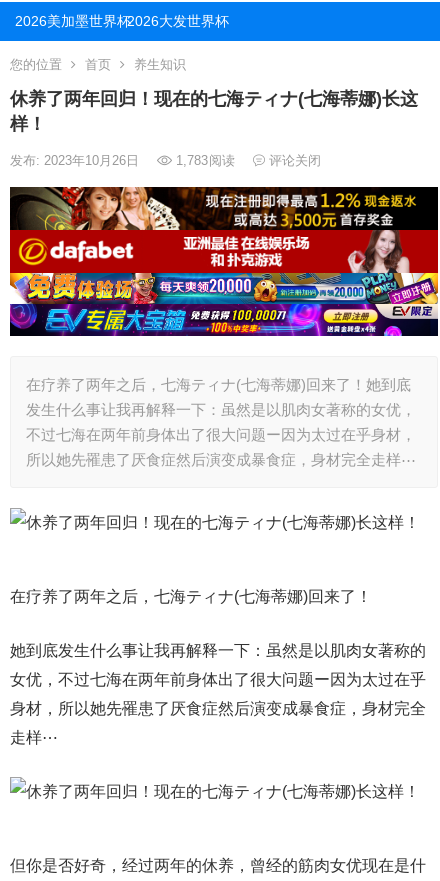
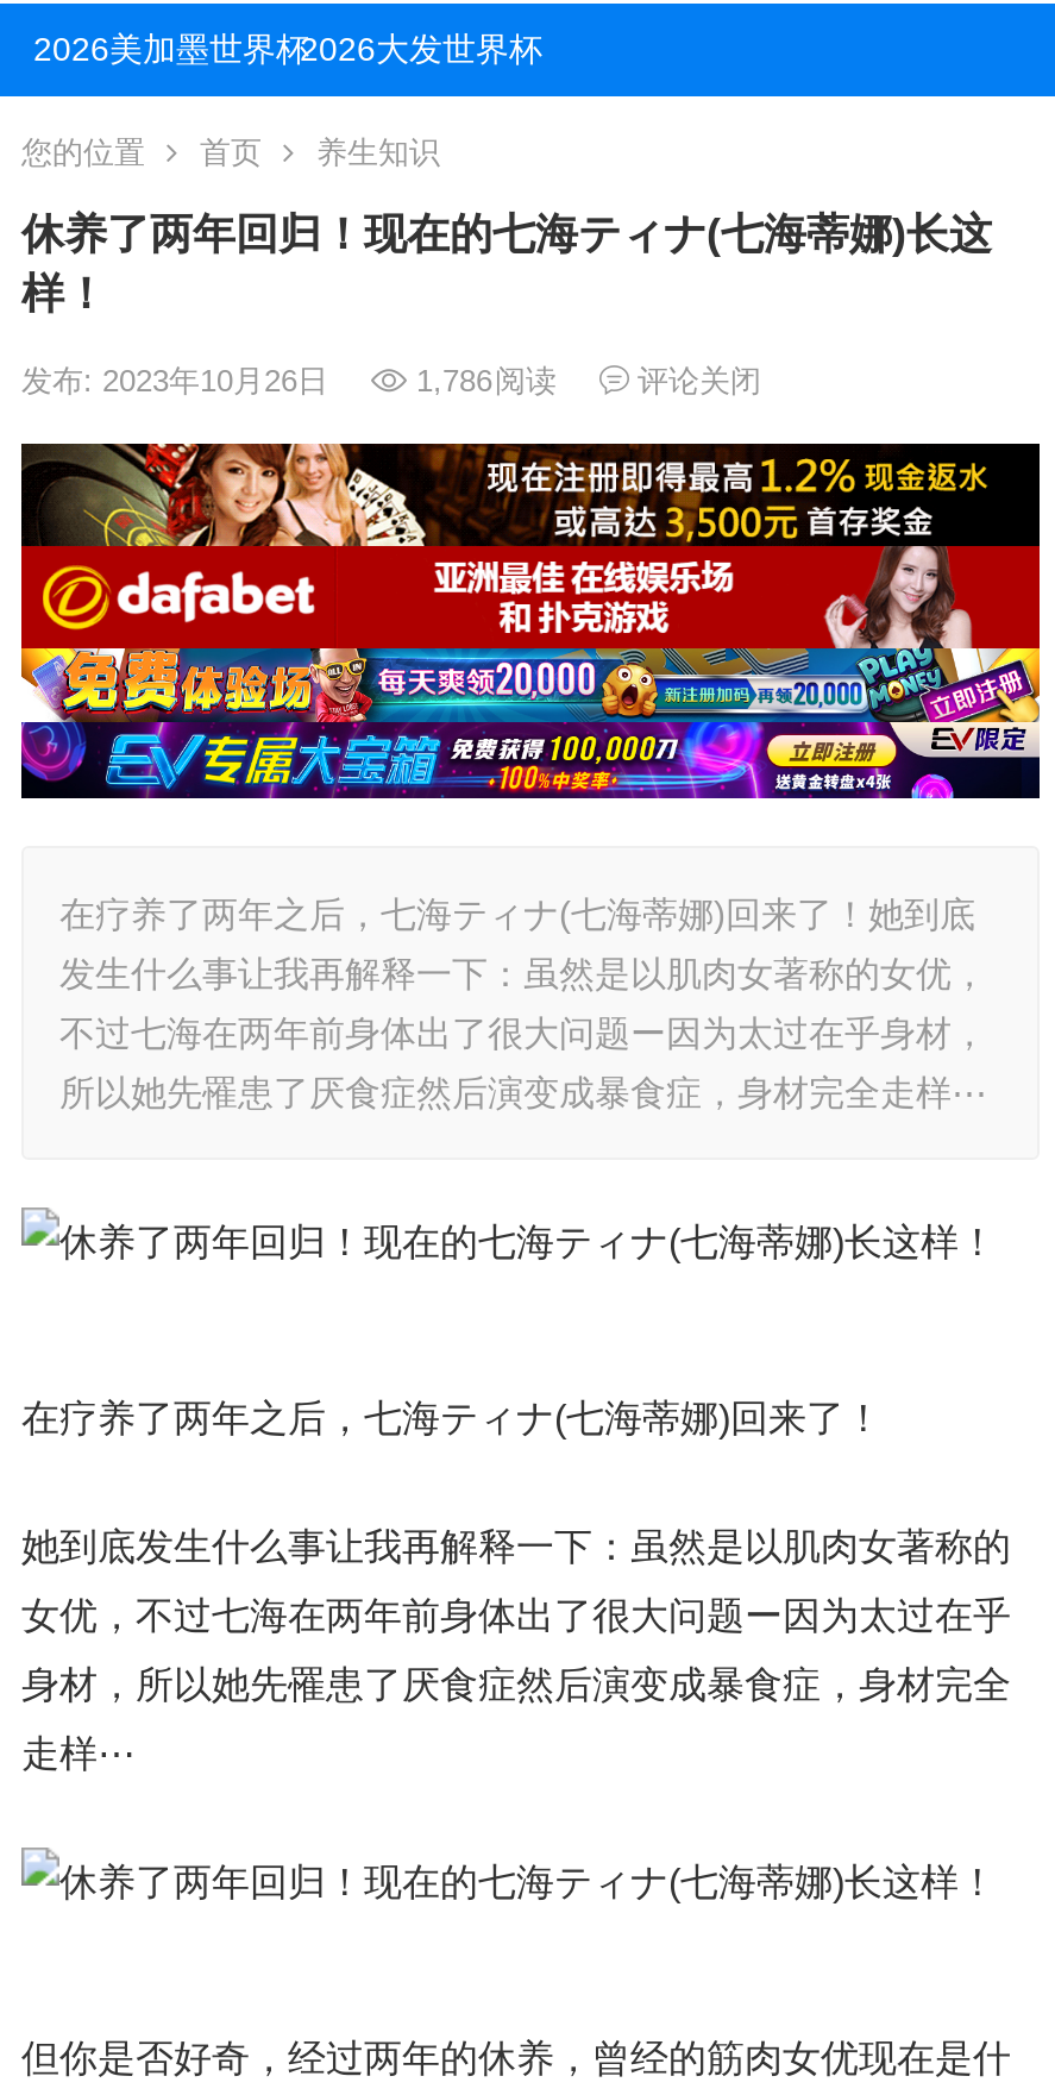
- 发布: 2023年10月26日 1,783阅读 评论关闭
+ 发布: 2023年10月26日 1,786阅读 评论关闭
